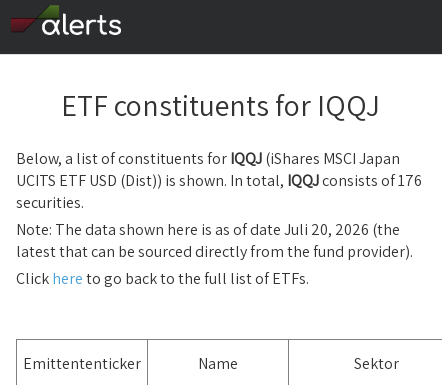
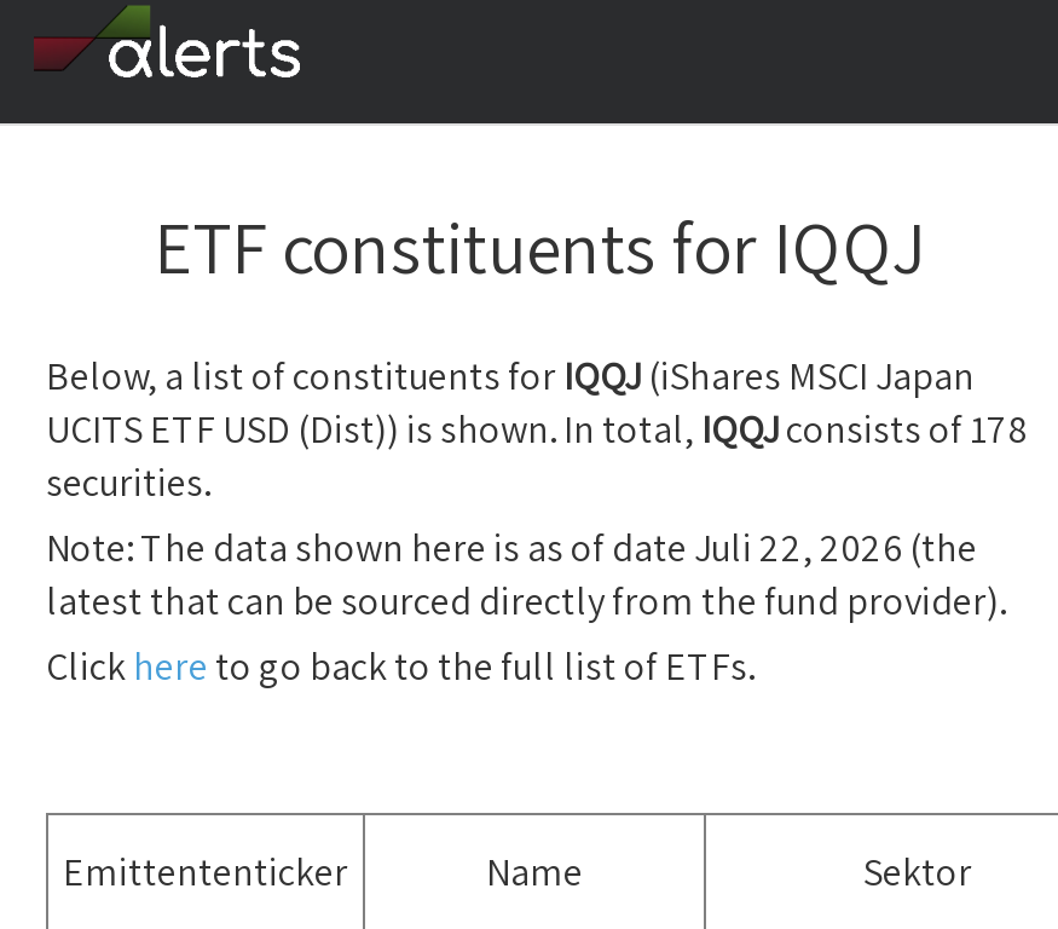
- UCITS ETF USD (Dist)) is shown. In total, IQQJconsists of 176
+ UCITS ETF USD (Dist)) is shown. In total, IQQJconsists of 178

- Note: The data shown here is as of date Juli 20, 2026 (the
+ Note: The data shown here is as of date Juli 22, 2026 (the
